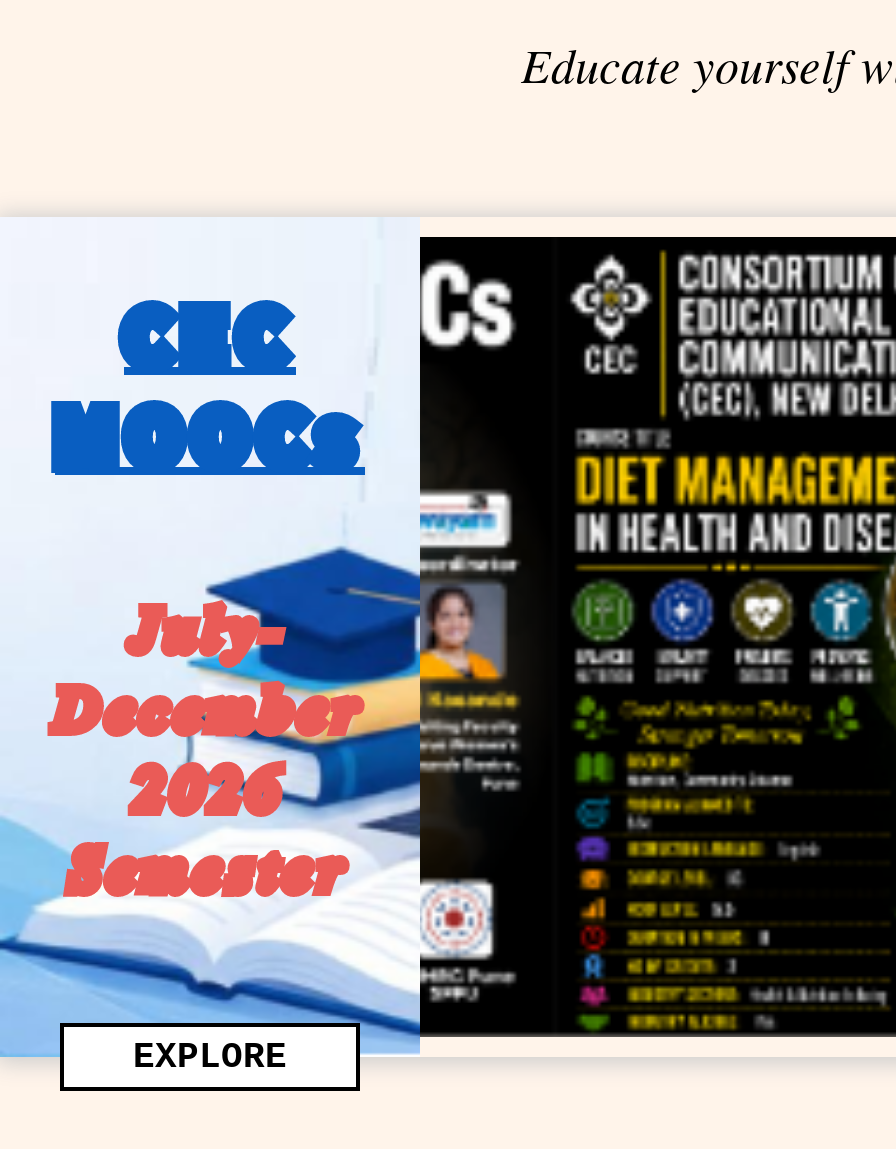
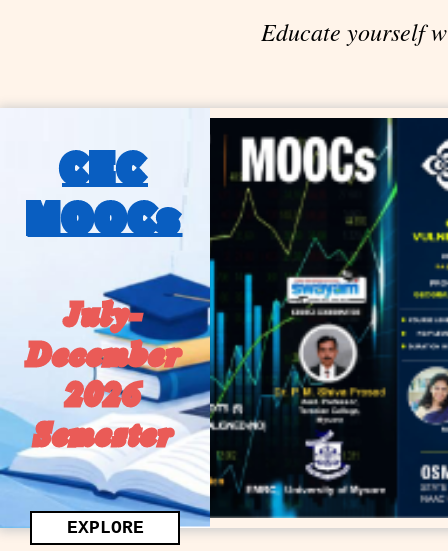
- [image]
+ [image]
